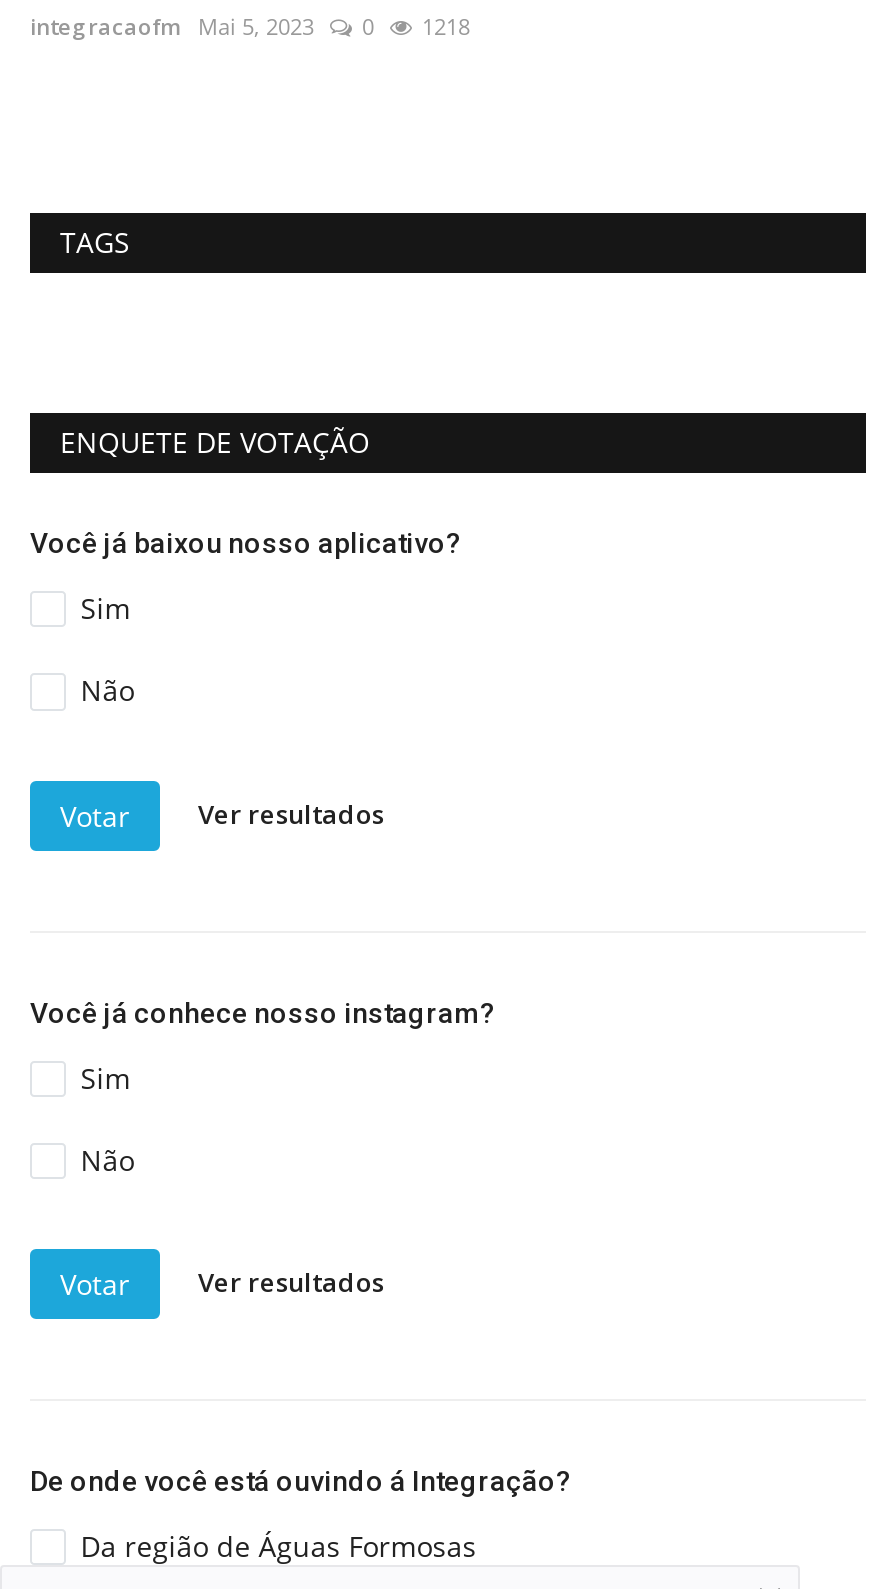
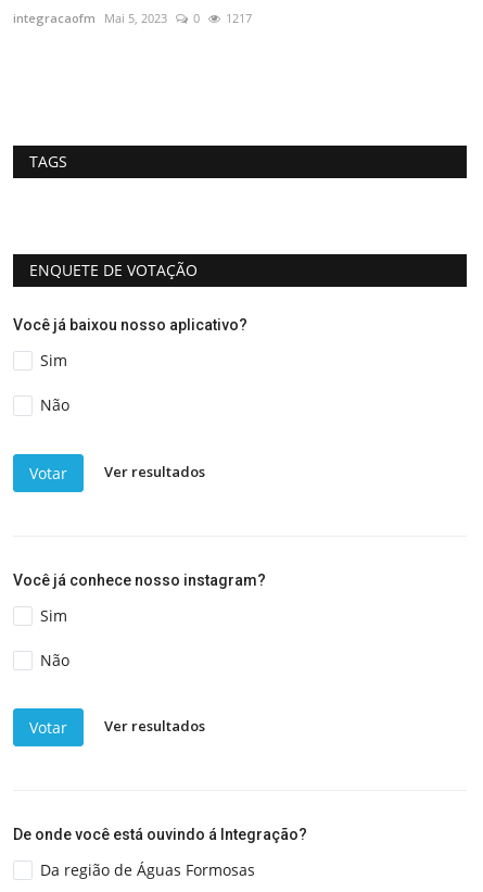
- integracaofm Mai 5, 2023 0 1218
+ integracaofm Mai 5, 2023 0 1217
